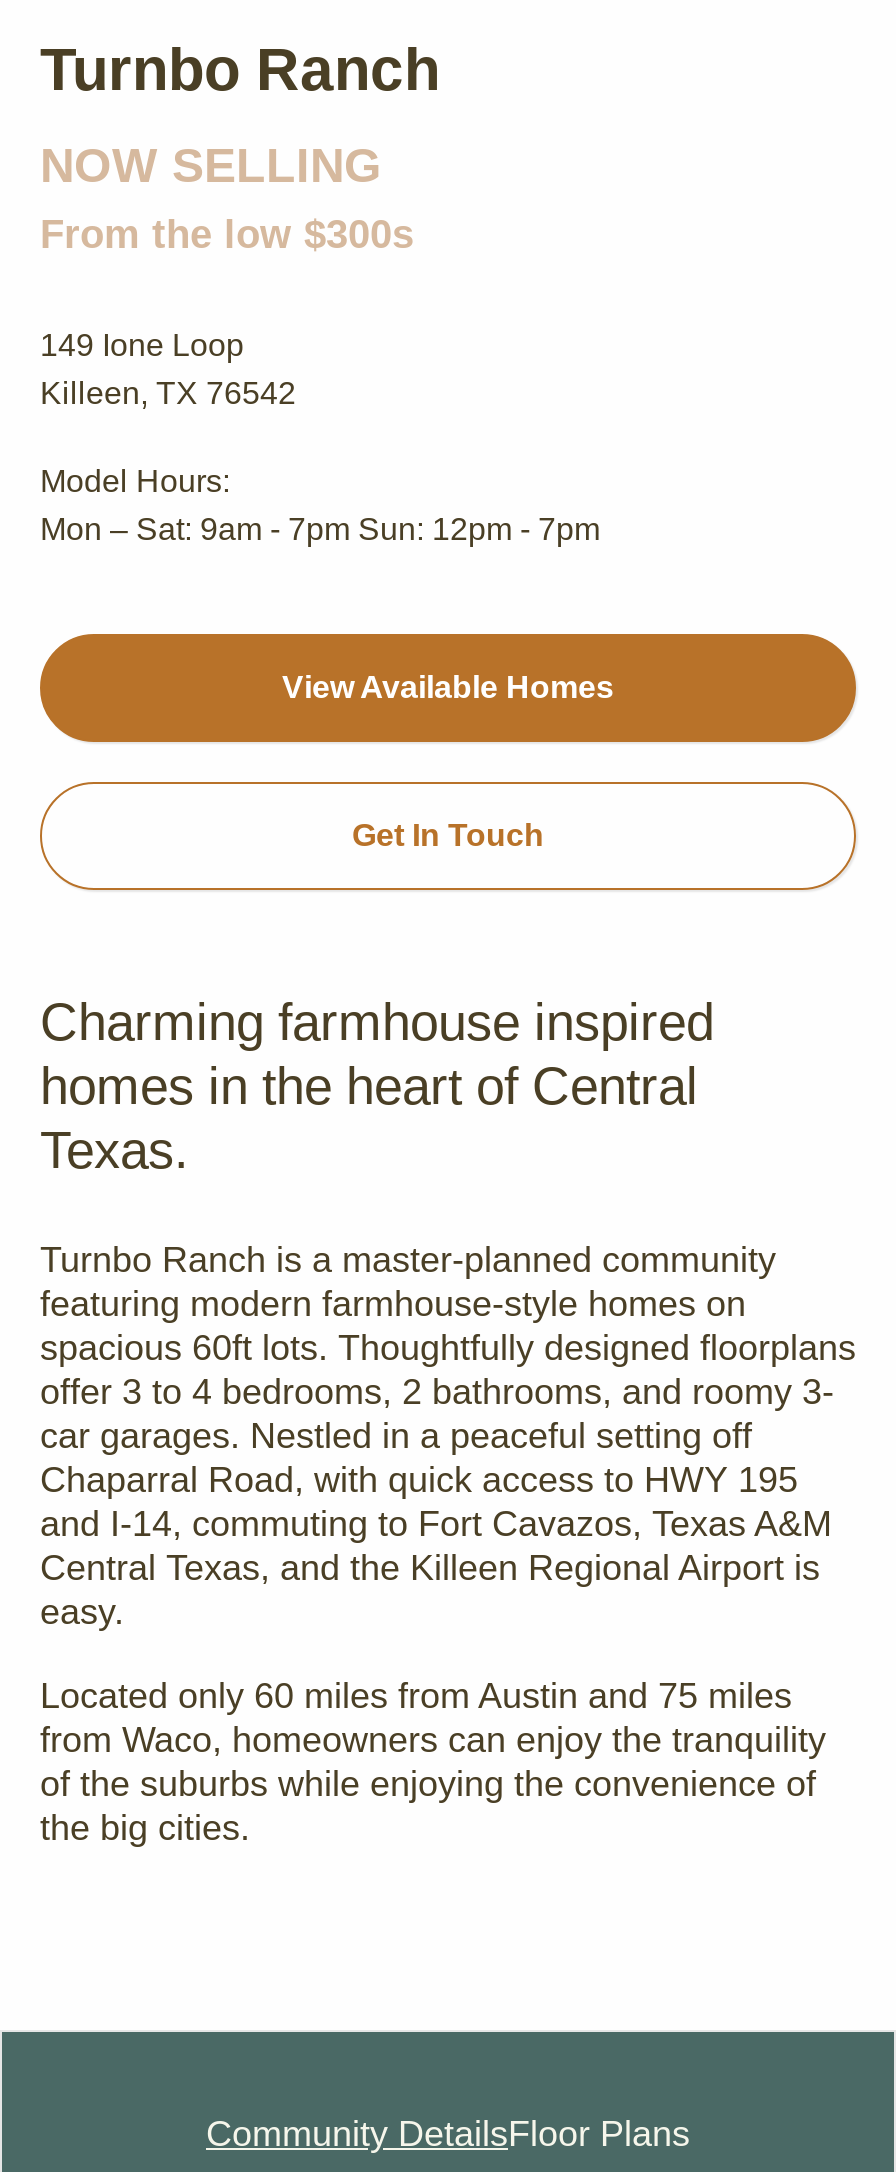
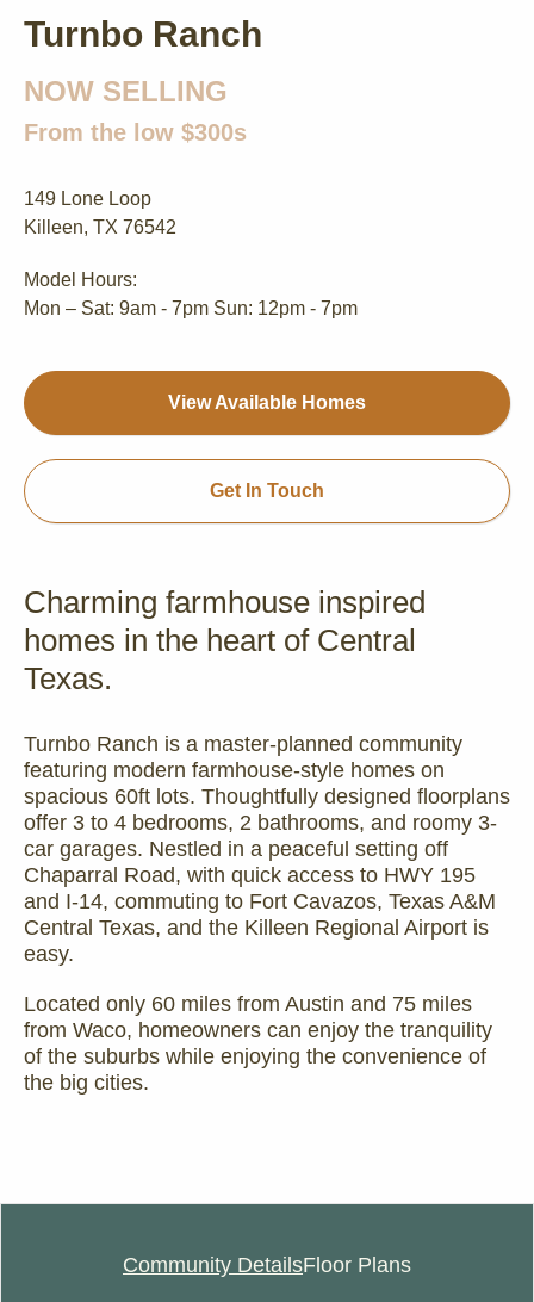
- 149 Ione Loop
+ 149 Lone Loop
